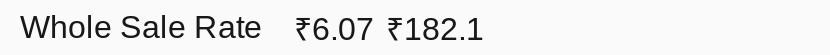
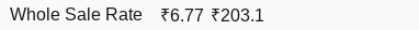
- Whole Sale Rate ₹6.07 ₹182.1
+ Whole Sale Rate ₹6.77 ₹203.1
